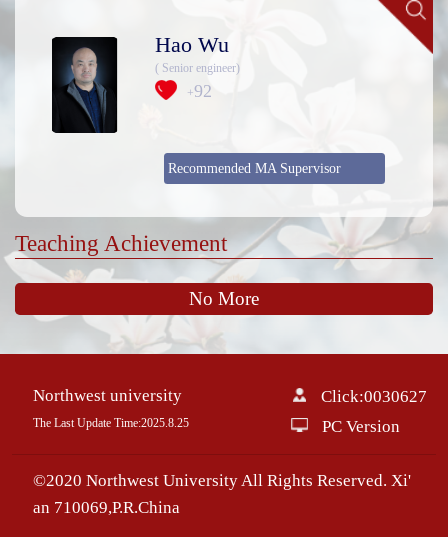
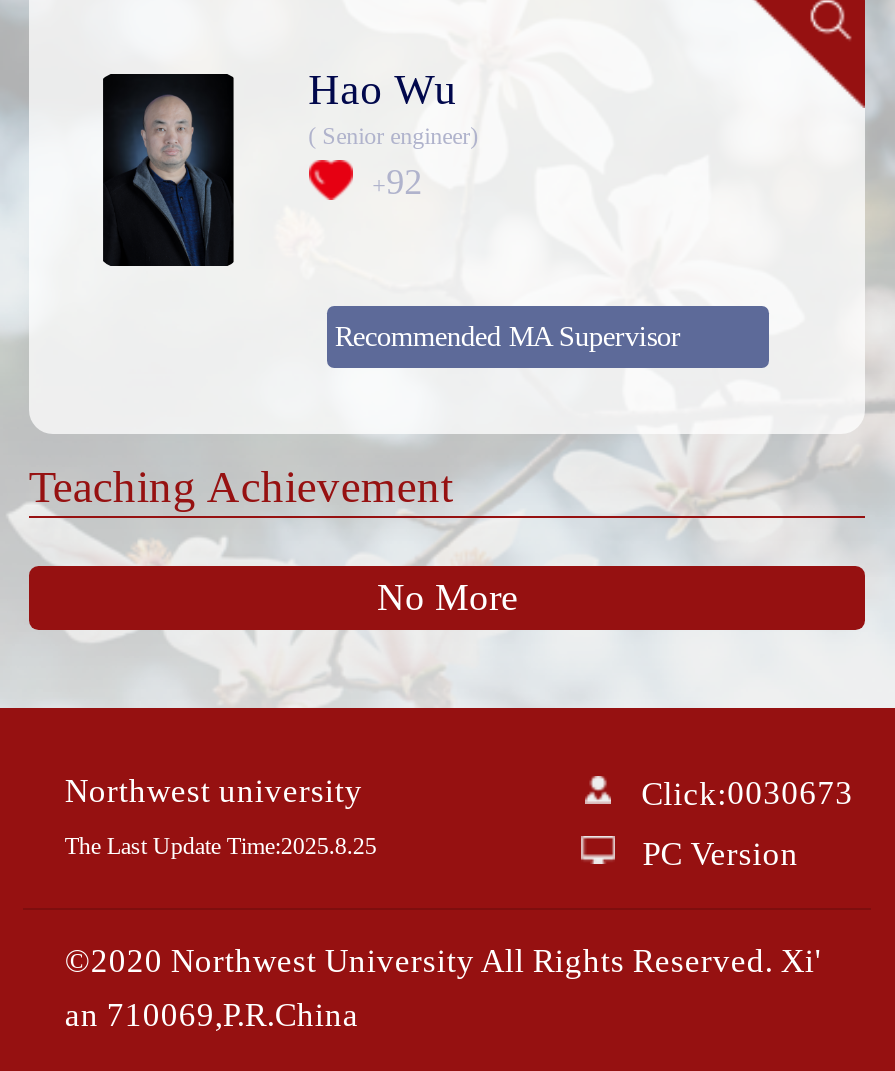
- Click:0030627
+ Click:0030673
